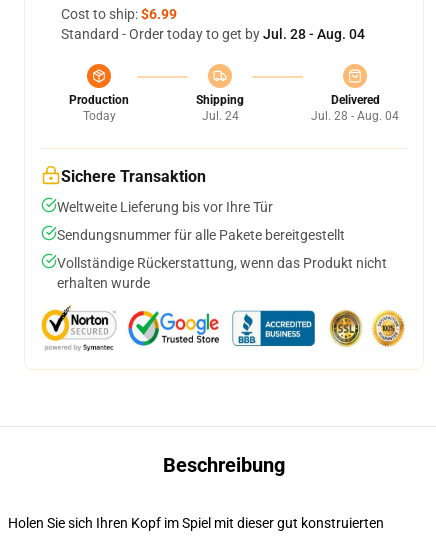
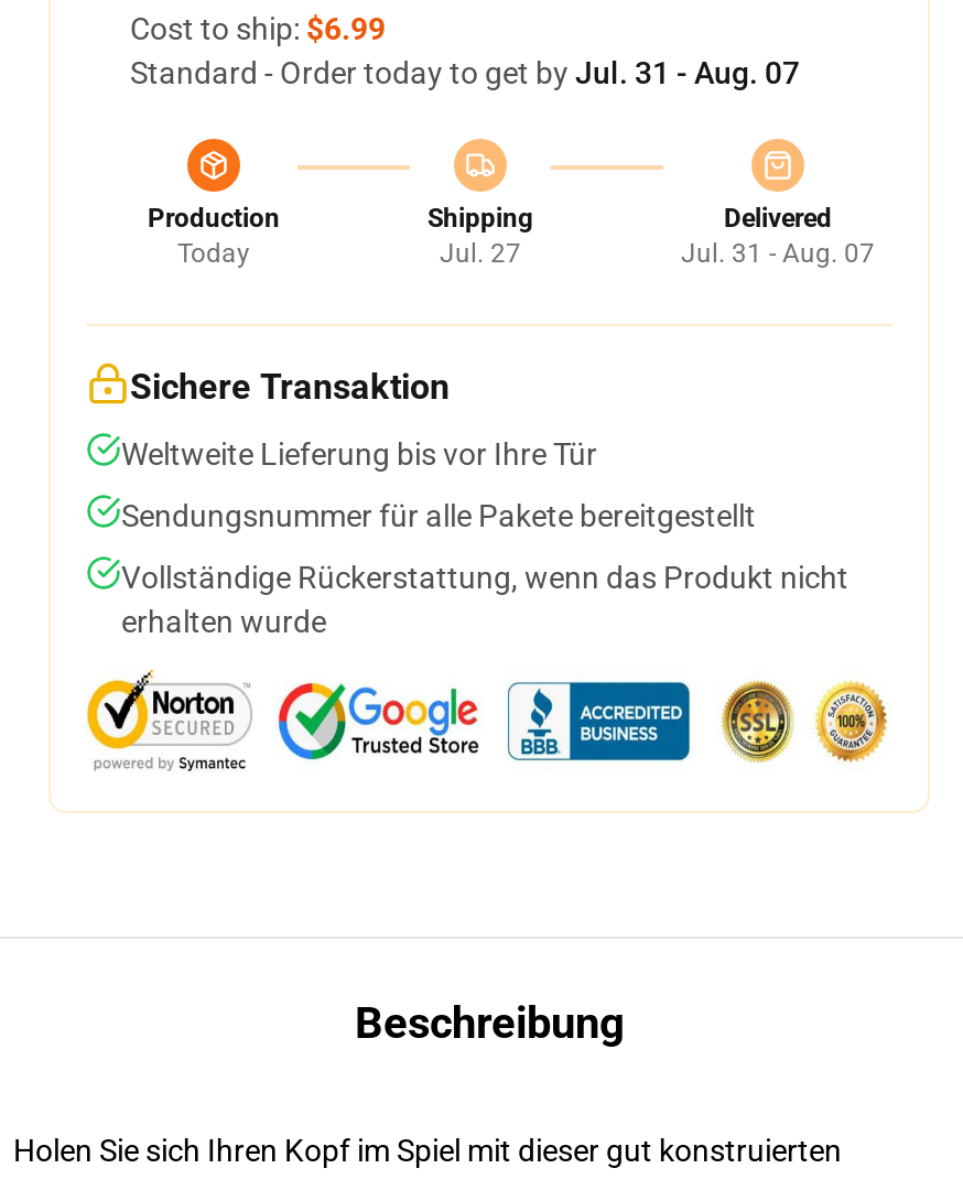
- Standard - Order today to get by Jul. 28 - Aug. 04
+ Standard - Order today to get by Jul. 31 - Aug. 07

- Jul. 24
+ Jul. 27

- Jul. 28 - Aug. 04
+ Jul. 31 - Aug. 07
